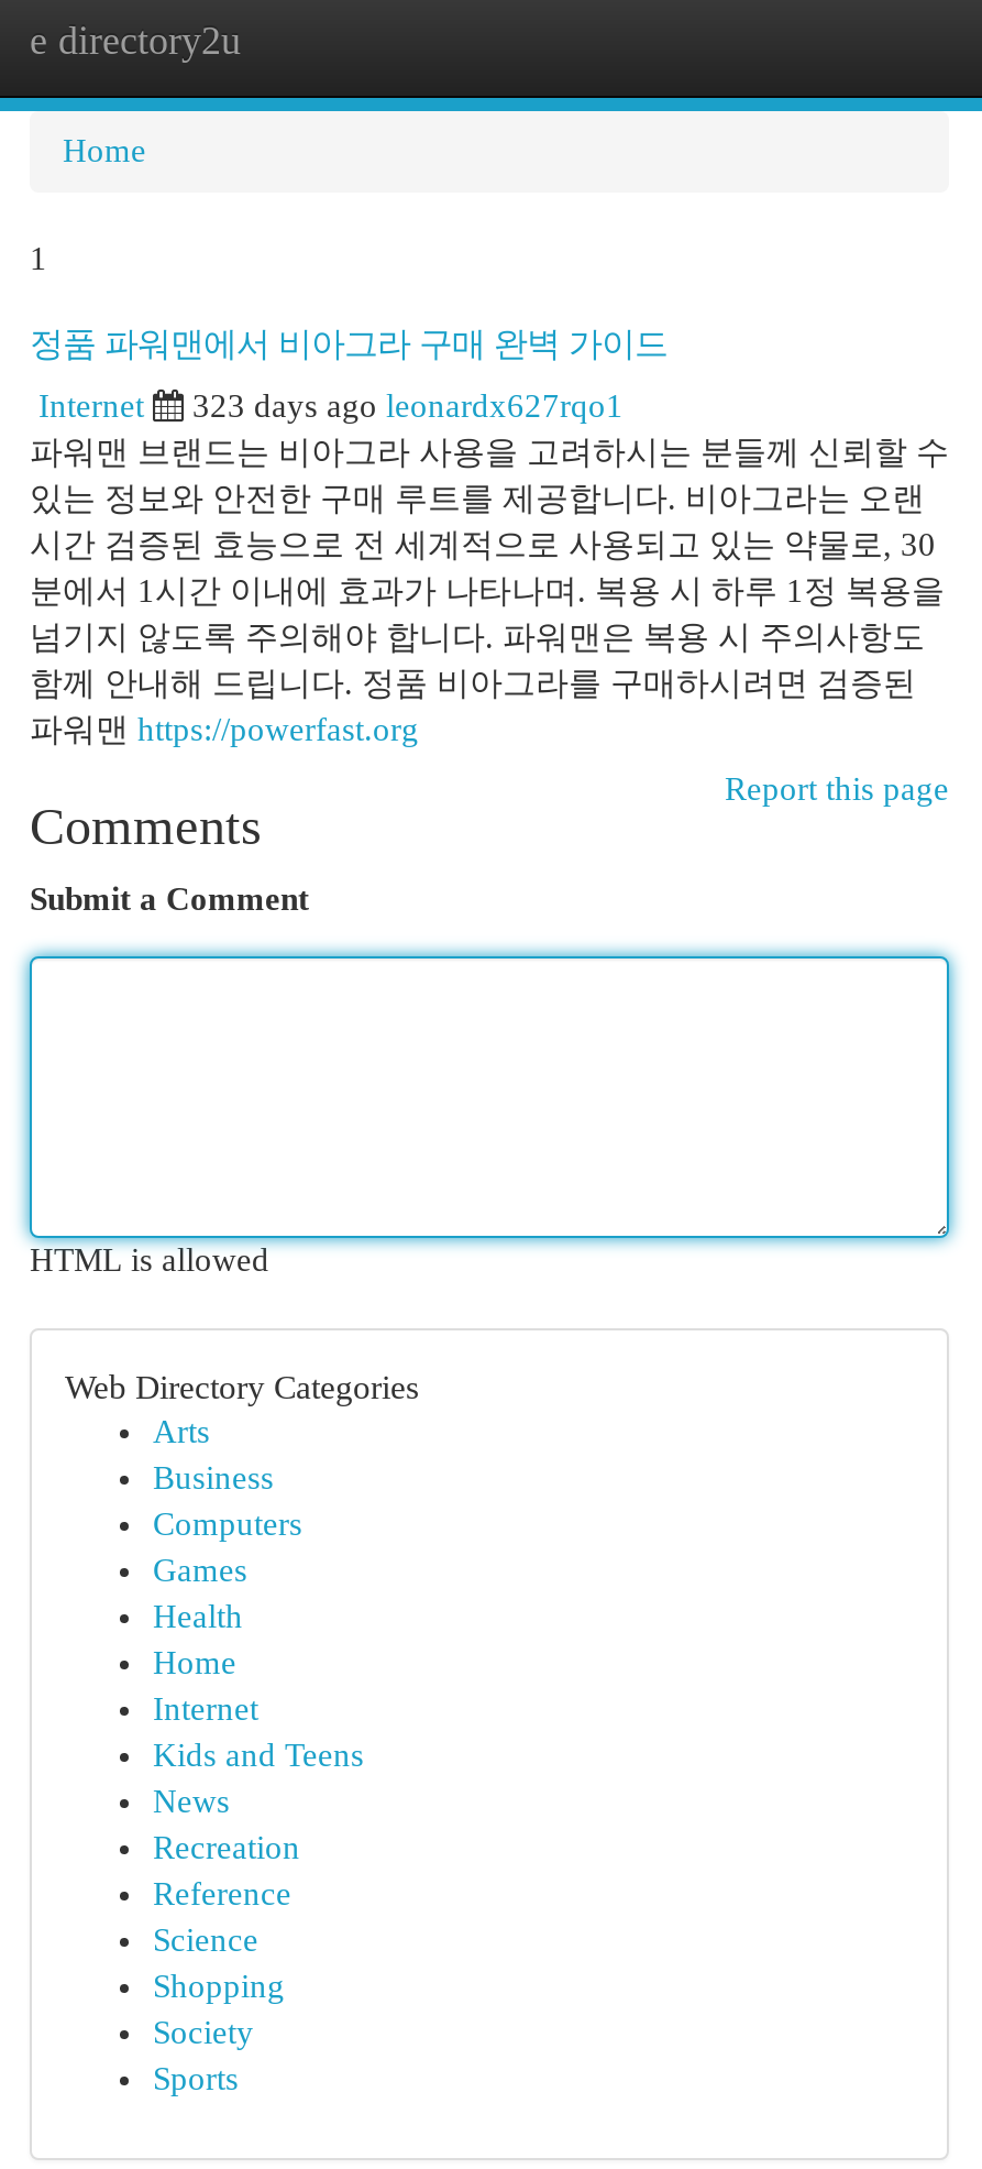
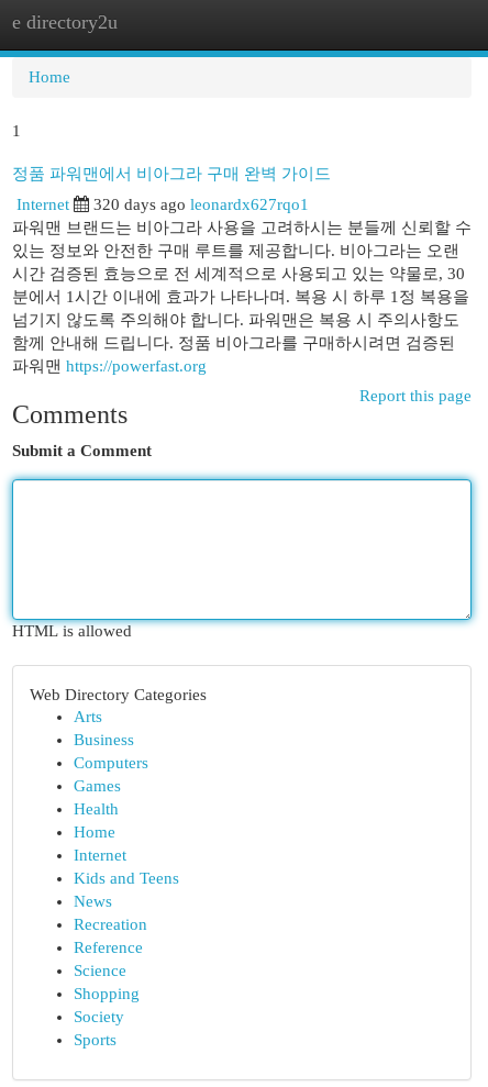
- 323 days ago leonardx627rqo1
+ 320 days ago leonardx627rqo1
